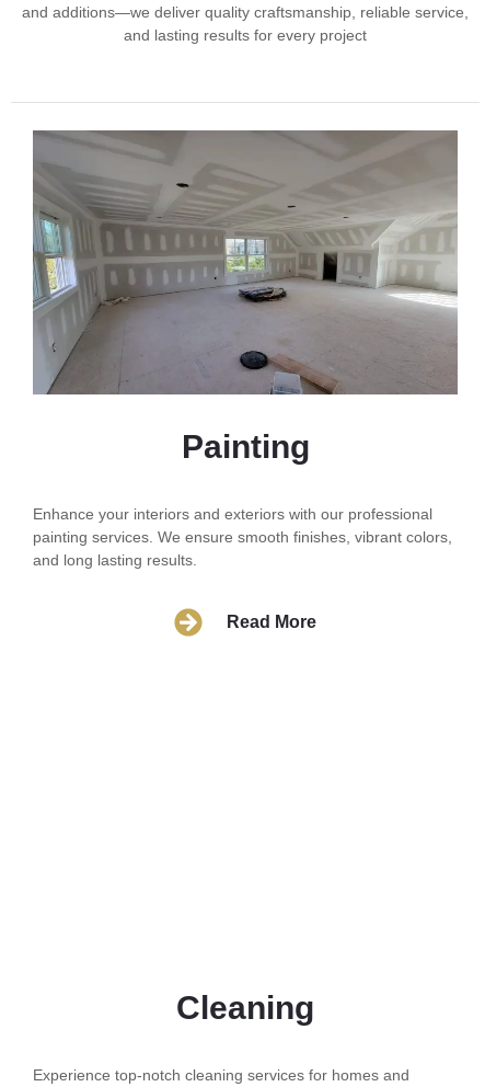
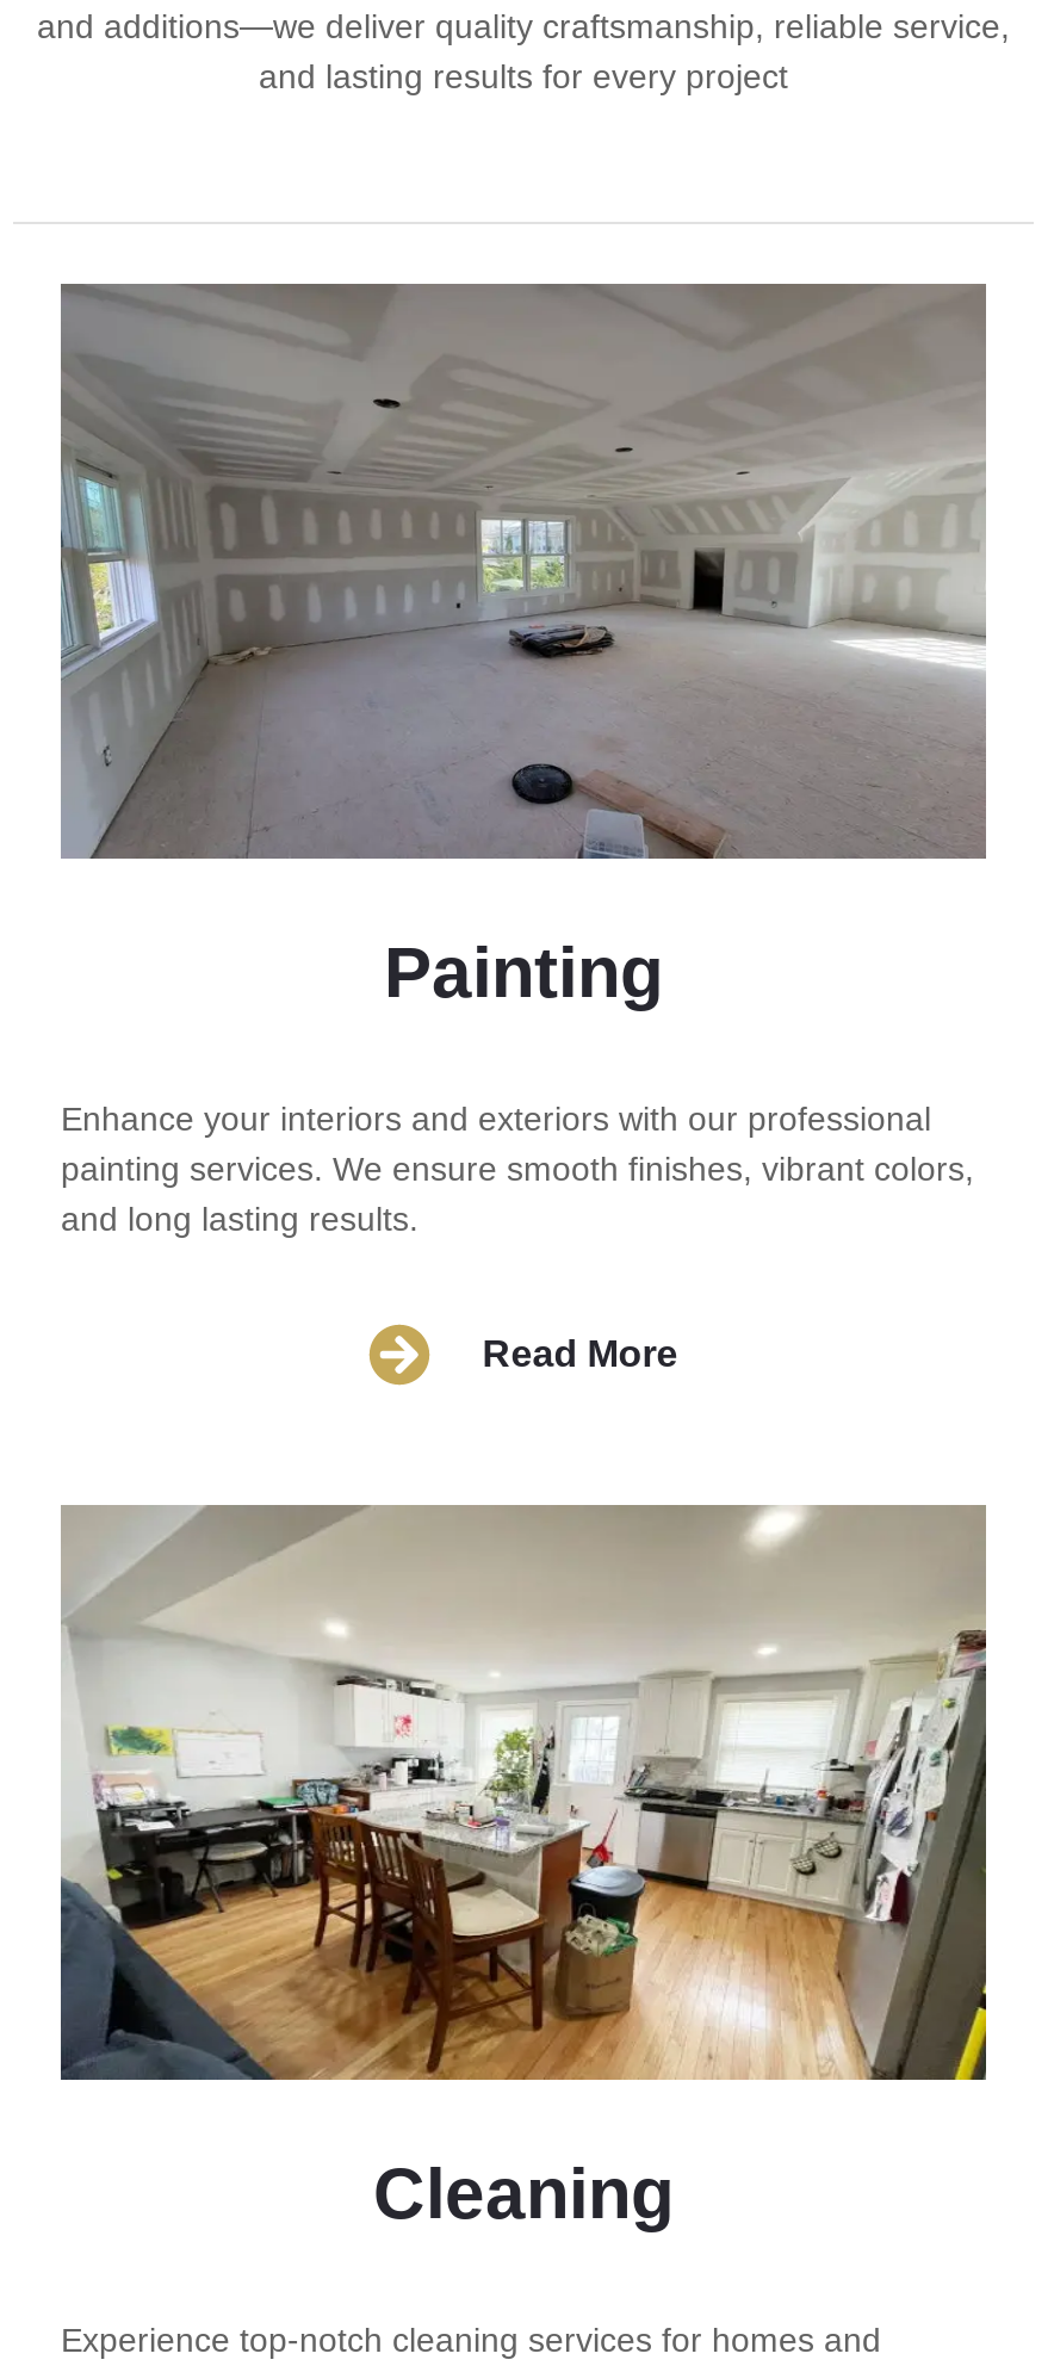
+ [image]
